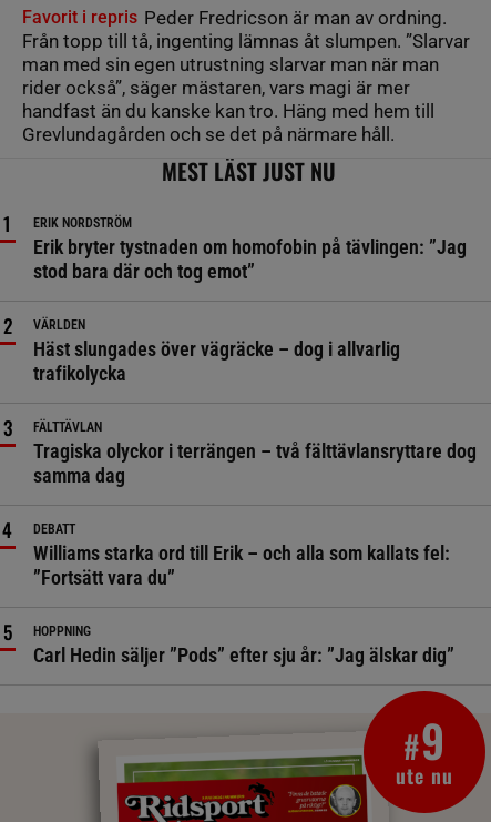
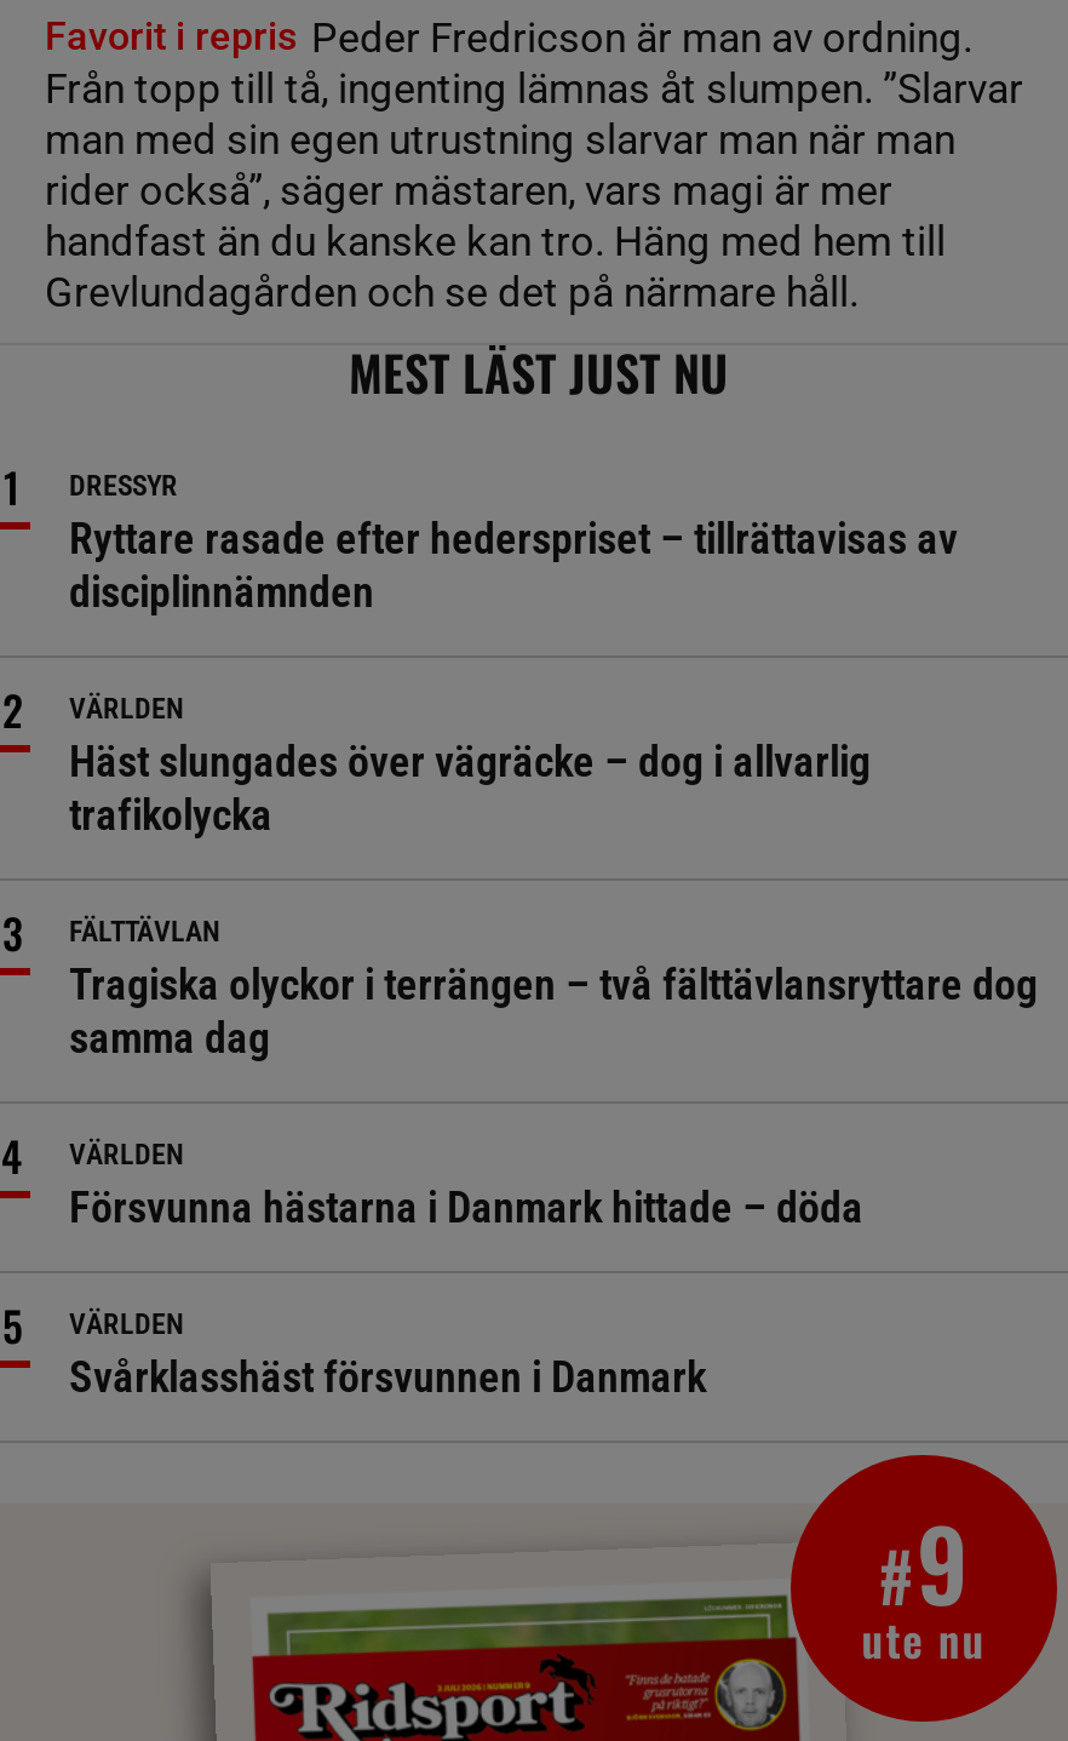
- ERIK NORDSTRÖM
- Erik bryter tystnaden om homofobin på tävlingen: ”Jag
- stod bara där och tog emot”
+ DRESSYR
+ Ryttare rasade efter hederspriset – tillrättavisas av
+ disciplinnämnden

- DEBATT
- Williams starka ord till Erik – och alla som kallats fel:
- ”Fortsätt vara du”
+ VÄRLDEN
+ Försvunna hästarna i Danmark hittade – döda

- HOPPNING
- Carl Hedin säljer ”Pods” efter sju år: ”Jag älskar dig”
+ VÄRLDEN
+ Svårklasshäst försvunnen i Danmark
